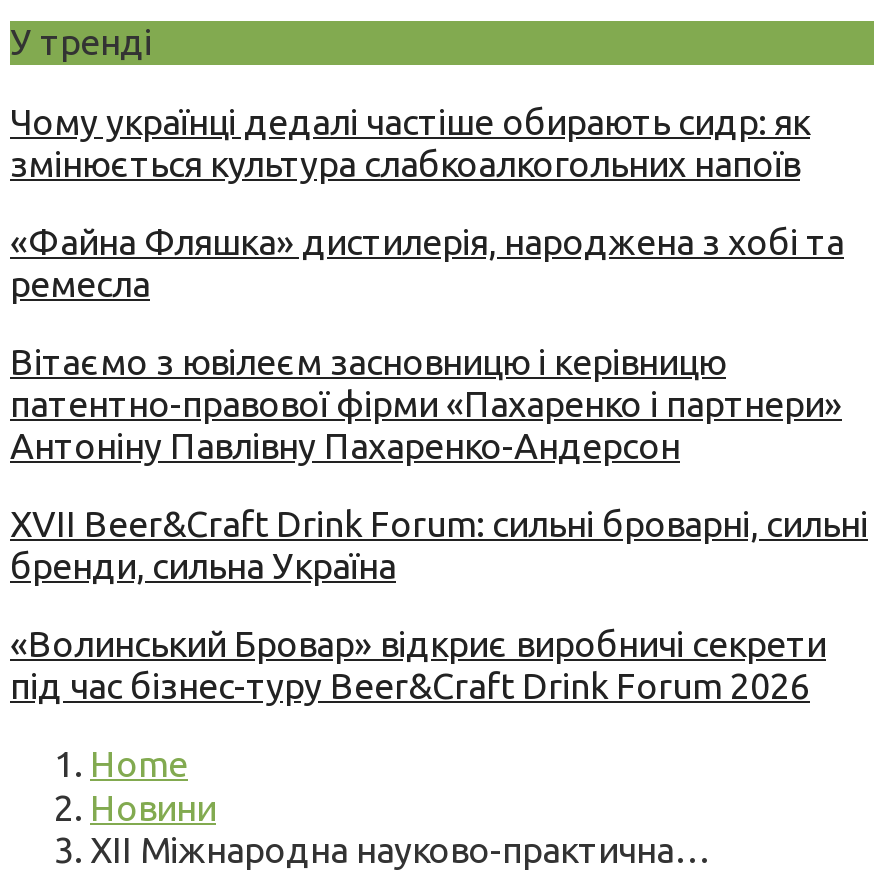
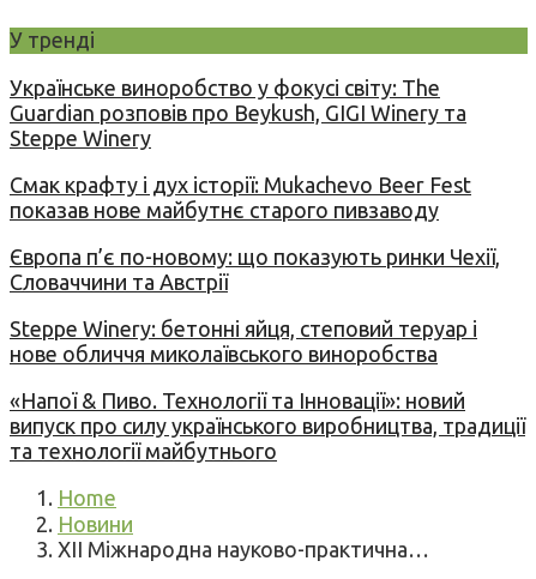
- Чому українці дедалі частіше обирають сидр: як
- змінюється культура слабкоалкогольних напоїв
+ Українське виноробство у фокусі світу: The
+ Guardian розповів про Beykush, GIGI Winery та
+ Steppe Winery

- «Файна Фляшка» дистилерія, народжена з хобі та
- ремесла
+ Смак крафту і дух історії: Mukachevo Beer Fest
+ показав нове майбутнє старого пивзаводу

- Вітаємо з ювілеєм засновницю і керівницю
- патентно-правової фірми «Пахаренко і партнери»
- Антоніну Павлівну Пахаренко-Андерсон
+ Європа п’є по-новому: що показують ринки Чехії,
+ Словаччини та Австрії

- XVII Beer&Craft Drink Forum: сильні броварні, сильні
- бренди, сильна Україна
+ Steppe Winery: бетонні яйця, степовий теруар і
+ нове обличчя миколаївського виноробства

- «Волинський Бровар» відкриє виробничі секрети
- під час бізнес-туру Beer&Craft Drink Forum 2026
+ «Напої & Пиво. Технології та Інновації»: новий
+ випуск про силу українського виробництва, традиції
+ та технології майбутнього
